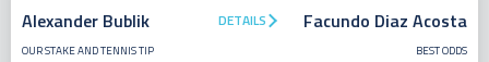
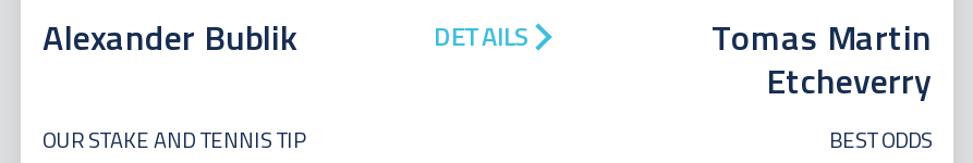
- Facundo Diaz Acosta
+ Tomas Martin
+ Etcheverry
